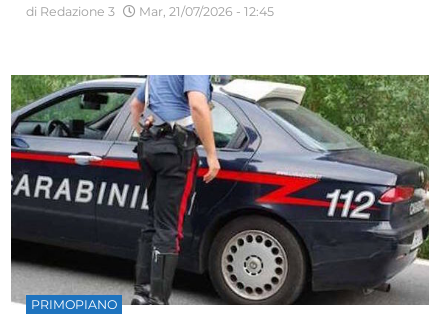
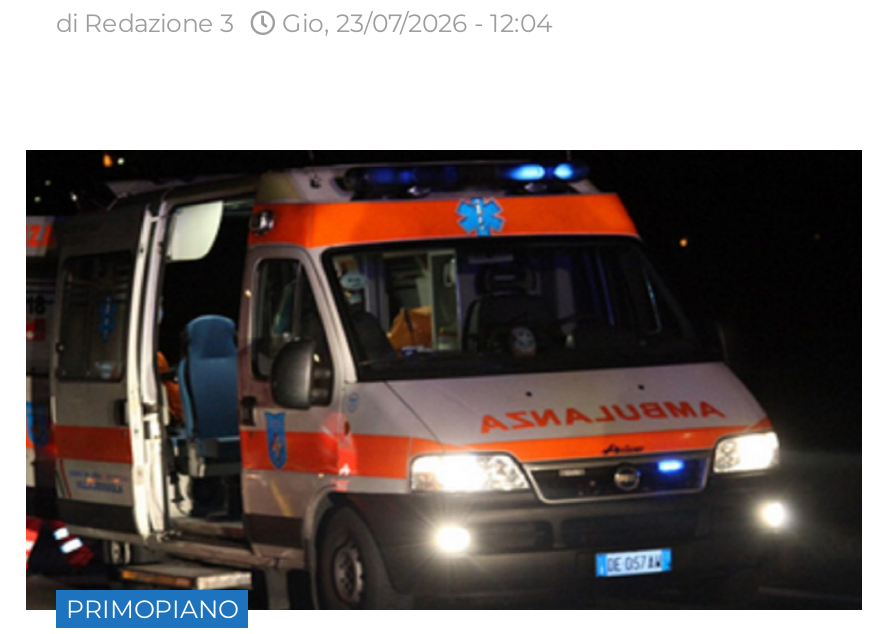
- di Redazione 3 Mar, 21/07/2026 - 12:45
+ di Redazione 3 Gio, 23/07/2026 - 12:04

- [image]
+ [image]
